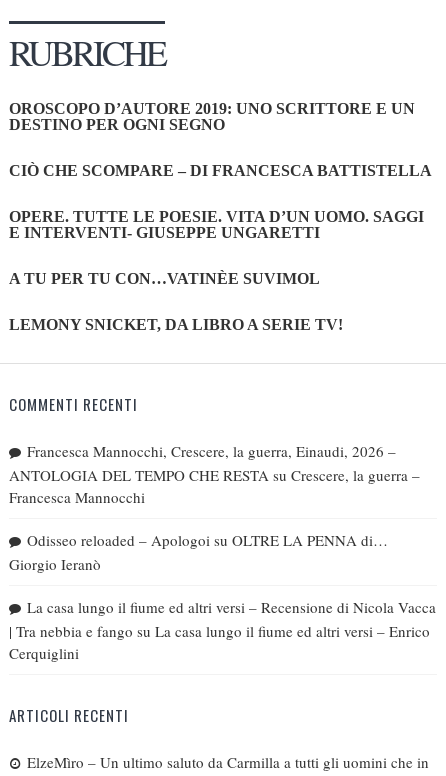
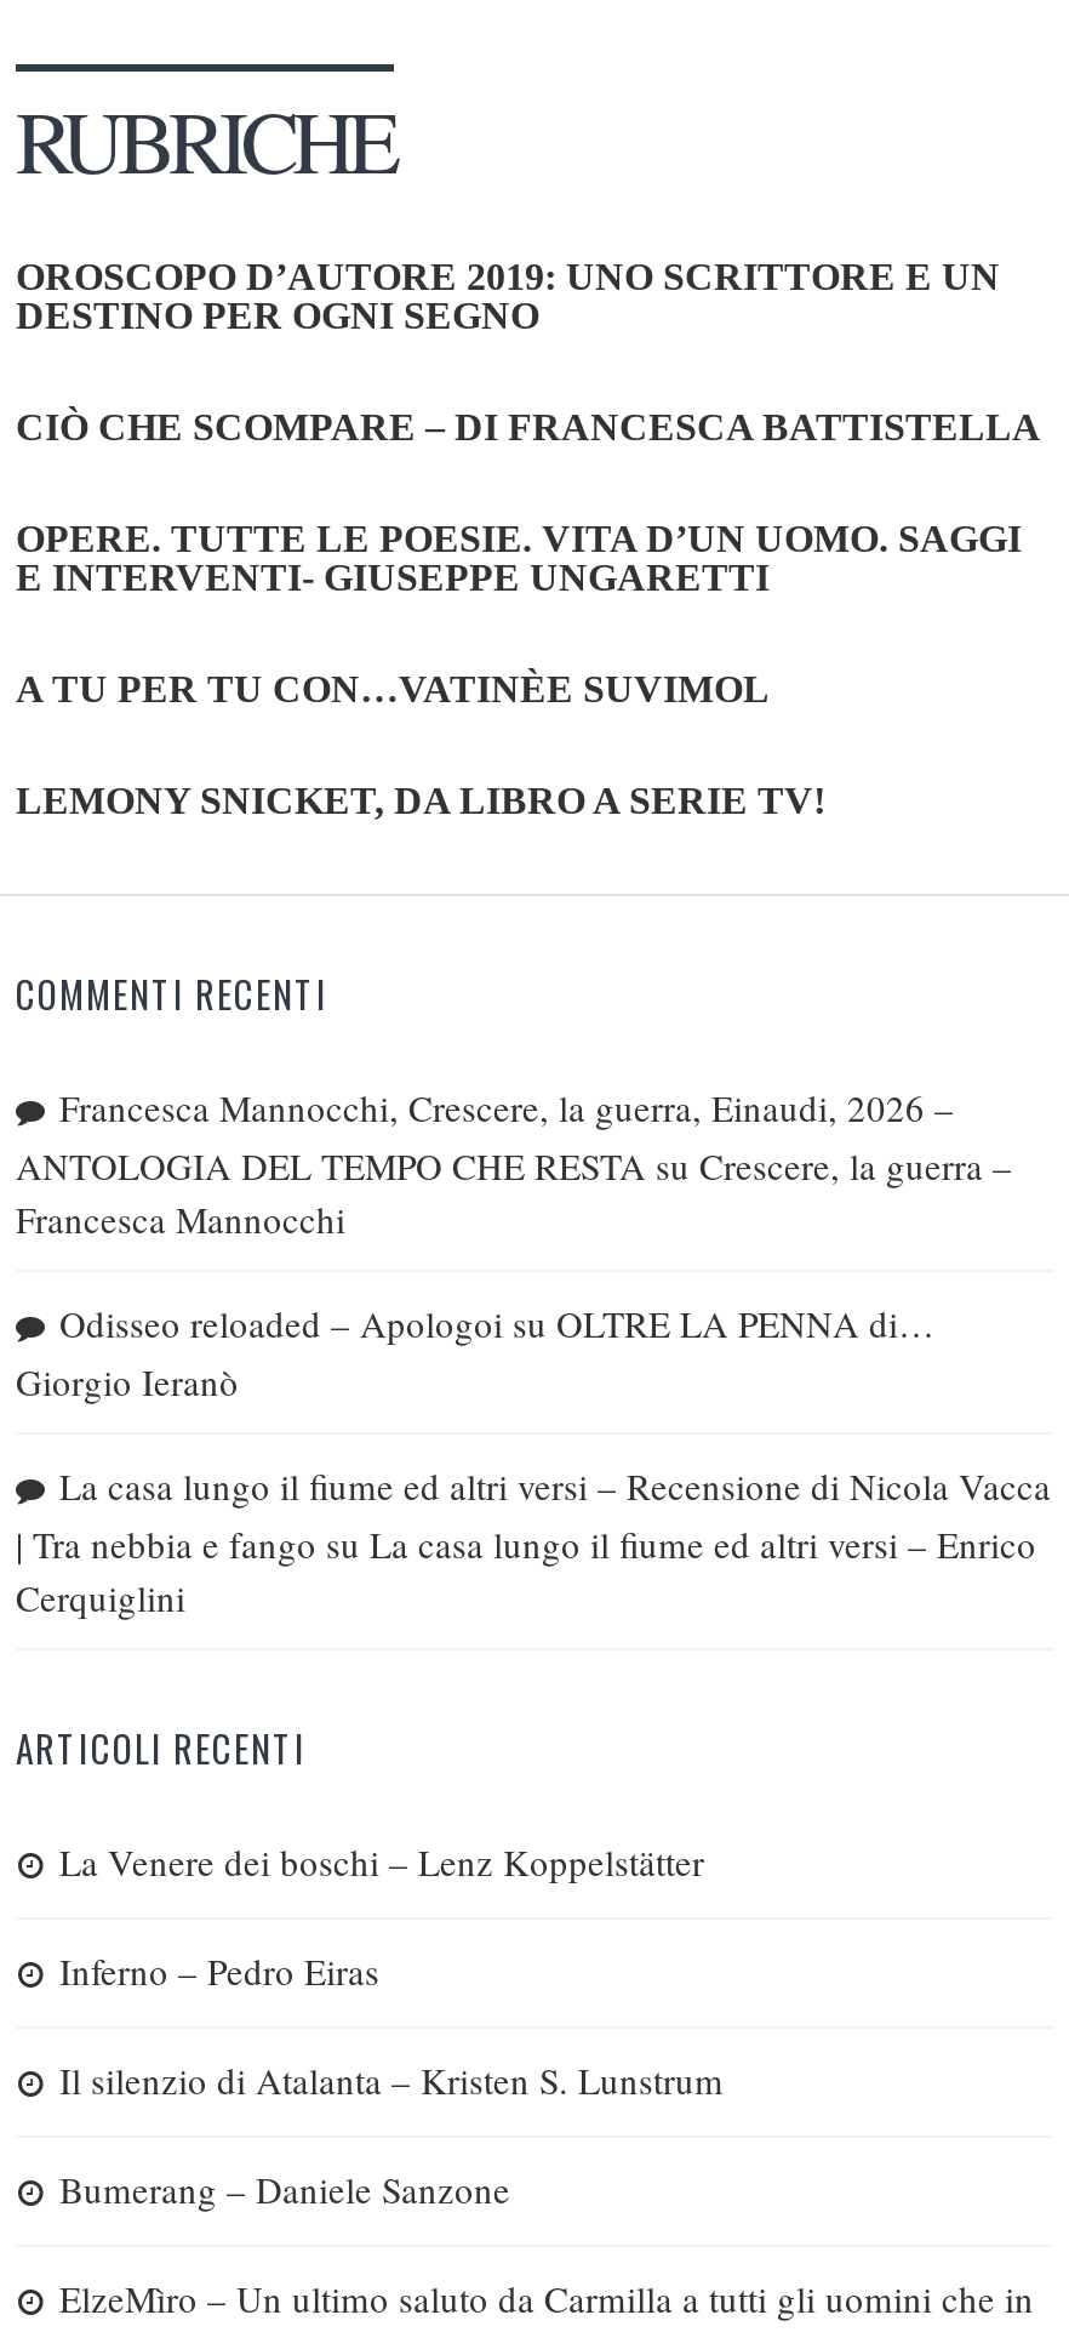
+ La Venere dei boschi – Lenz Koppelstätter
+ Inferno – Pedro Eiras
+ Il silenzio di Atalanta – Kristen S. Lunstrum
+ Bumerang – Daniele Sanzone
